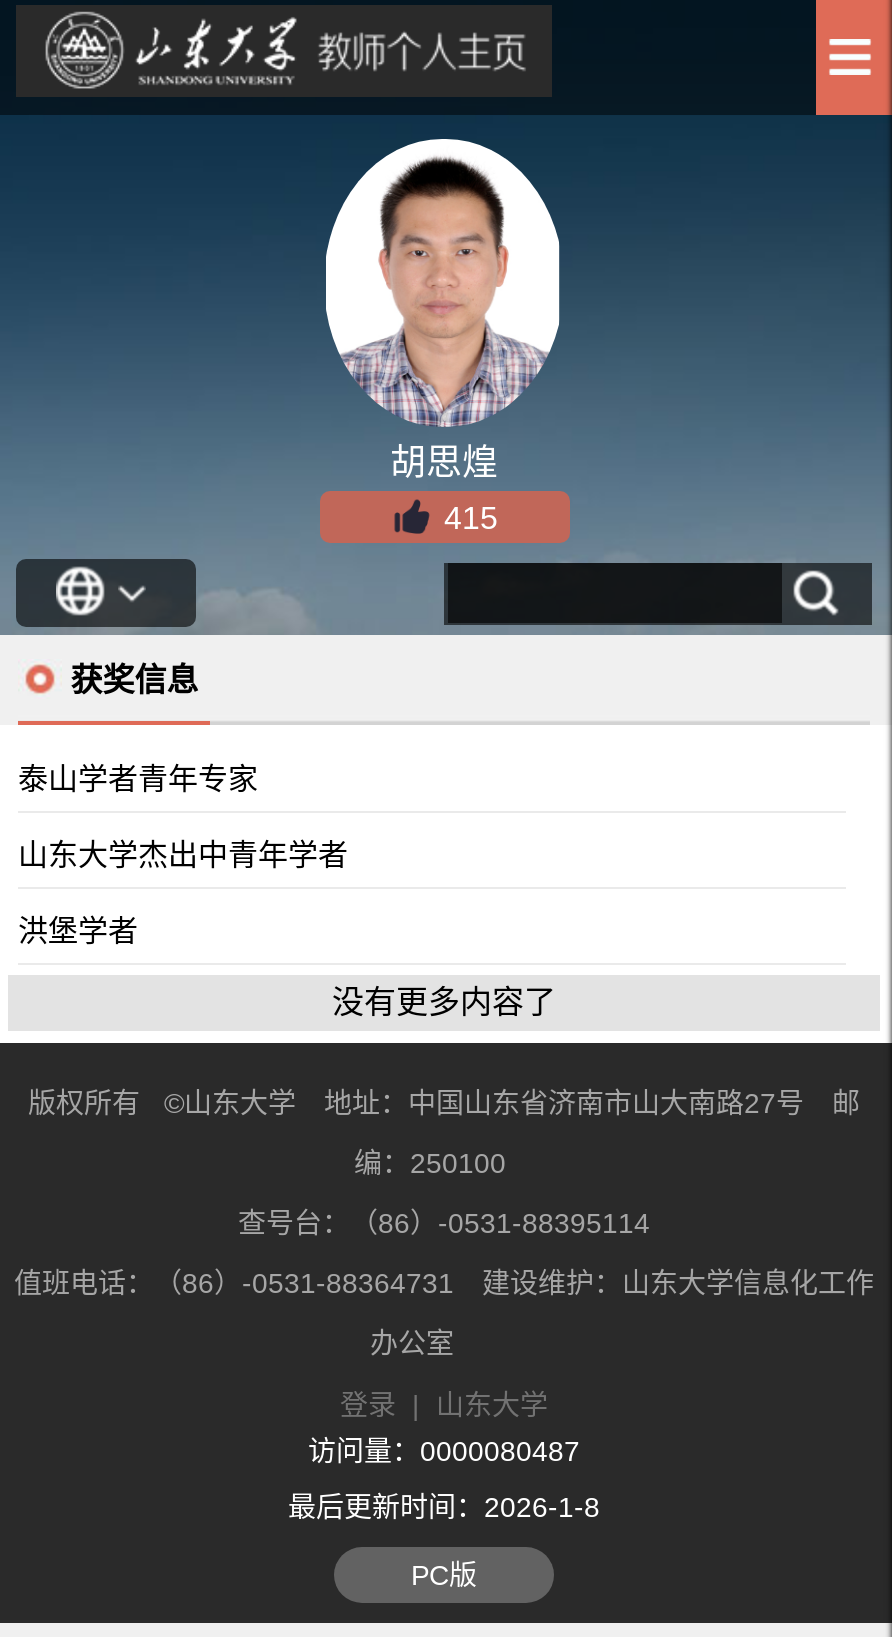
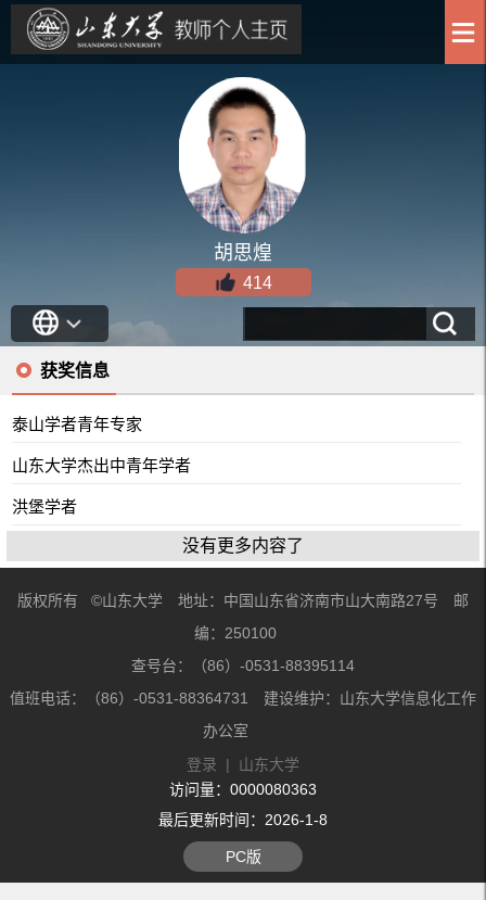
- 415
+ 414

- 访问量：0000080487
+ 访问量：0000080363
